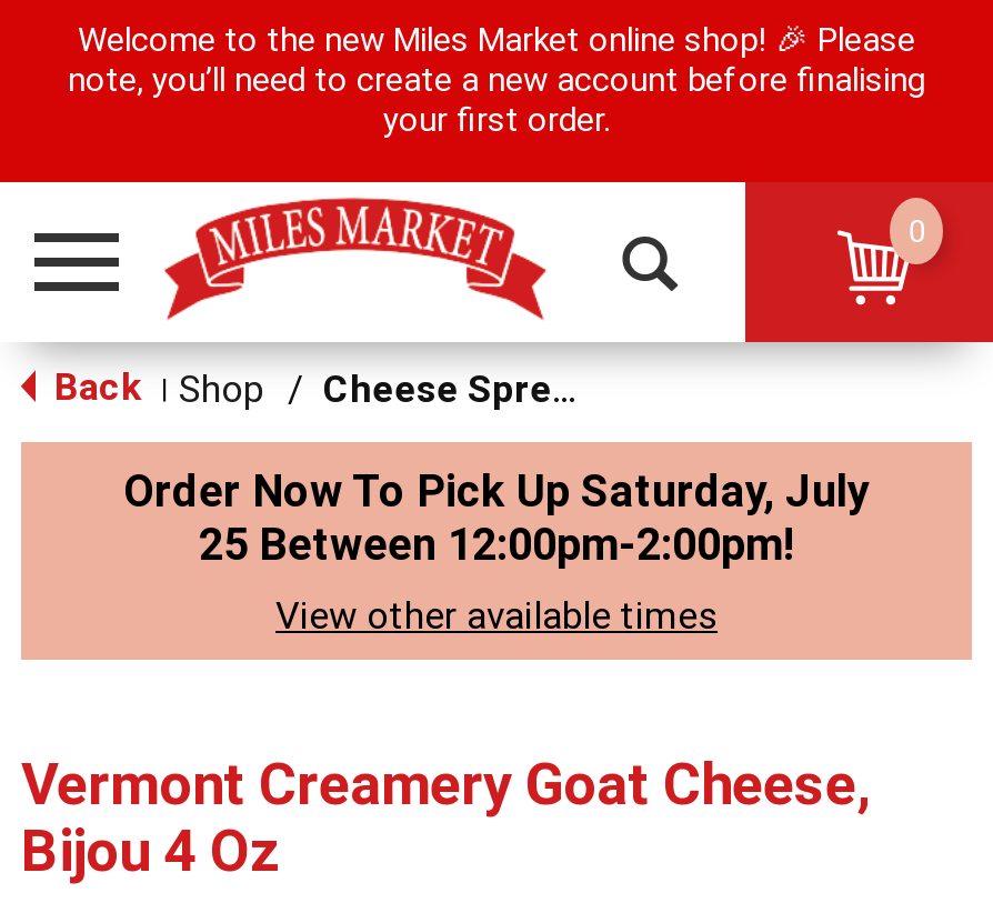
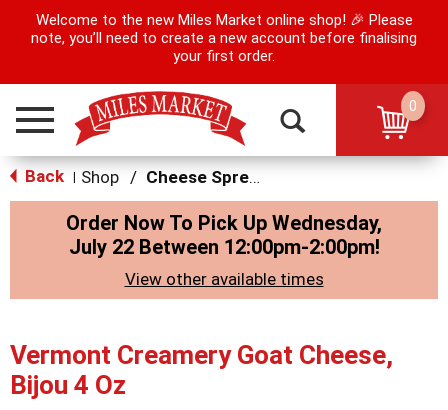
- Order Now To Pick Up Saturday, July
- 25 Between 12:00pm-2:00pm!
+ Order Now To Pick Up Wednesday,
+ July 22 Between 12:00pm-2:00pm!
